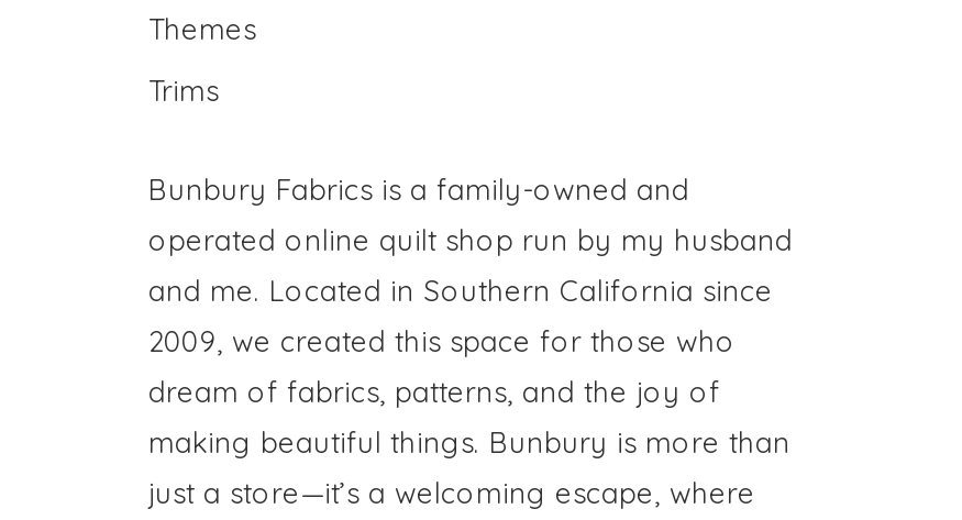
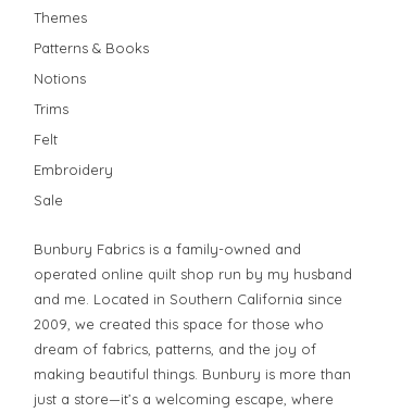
+ Patterns & Books
+ Notions

+ Felt
+ Embroidery
+ Sale
